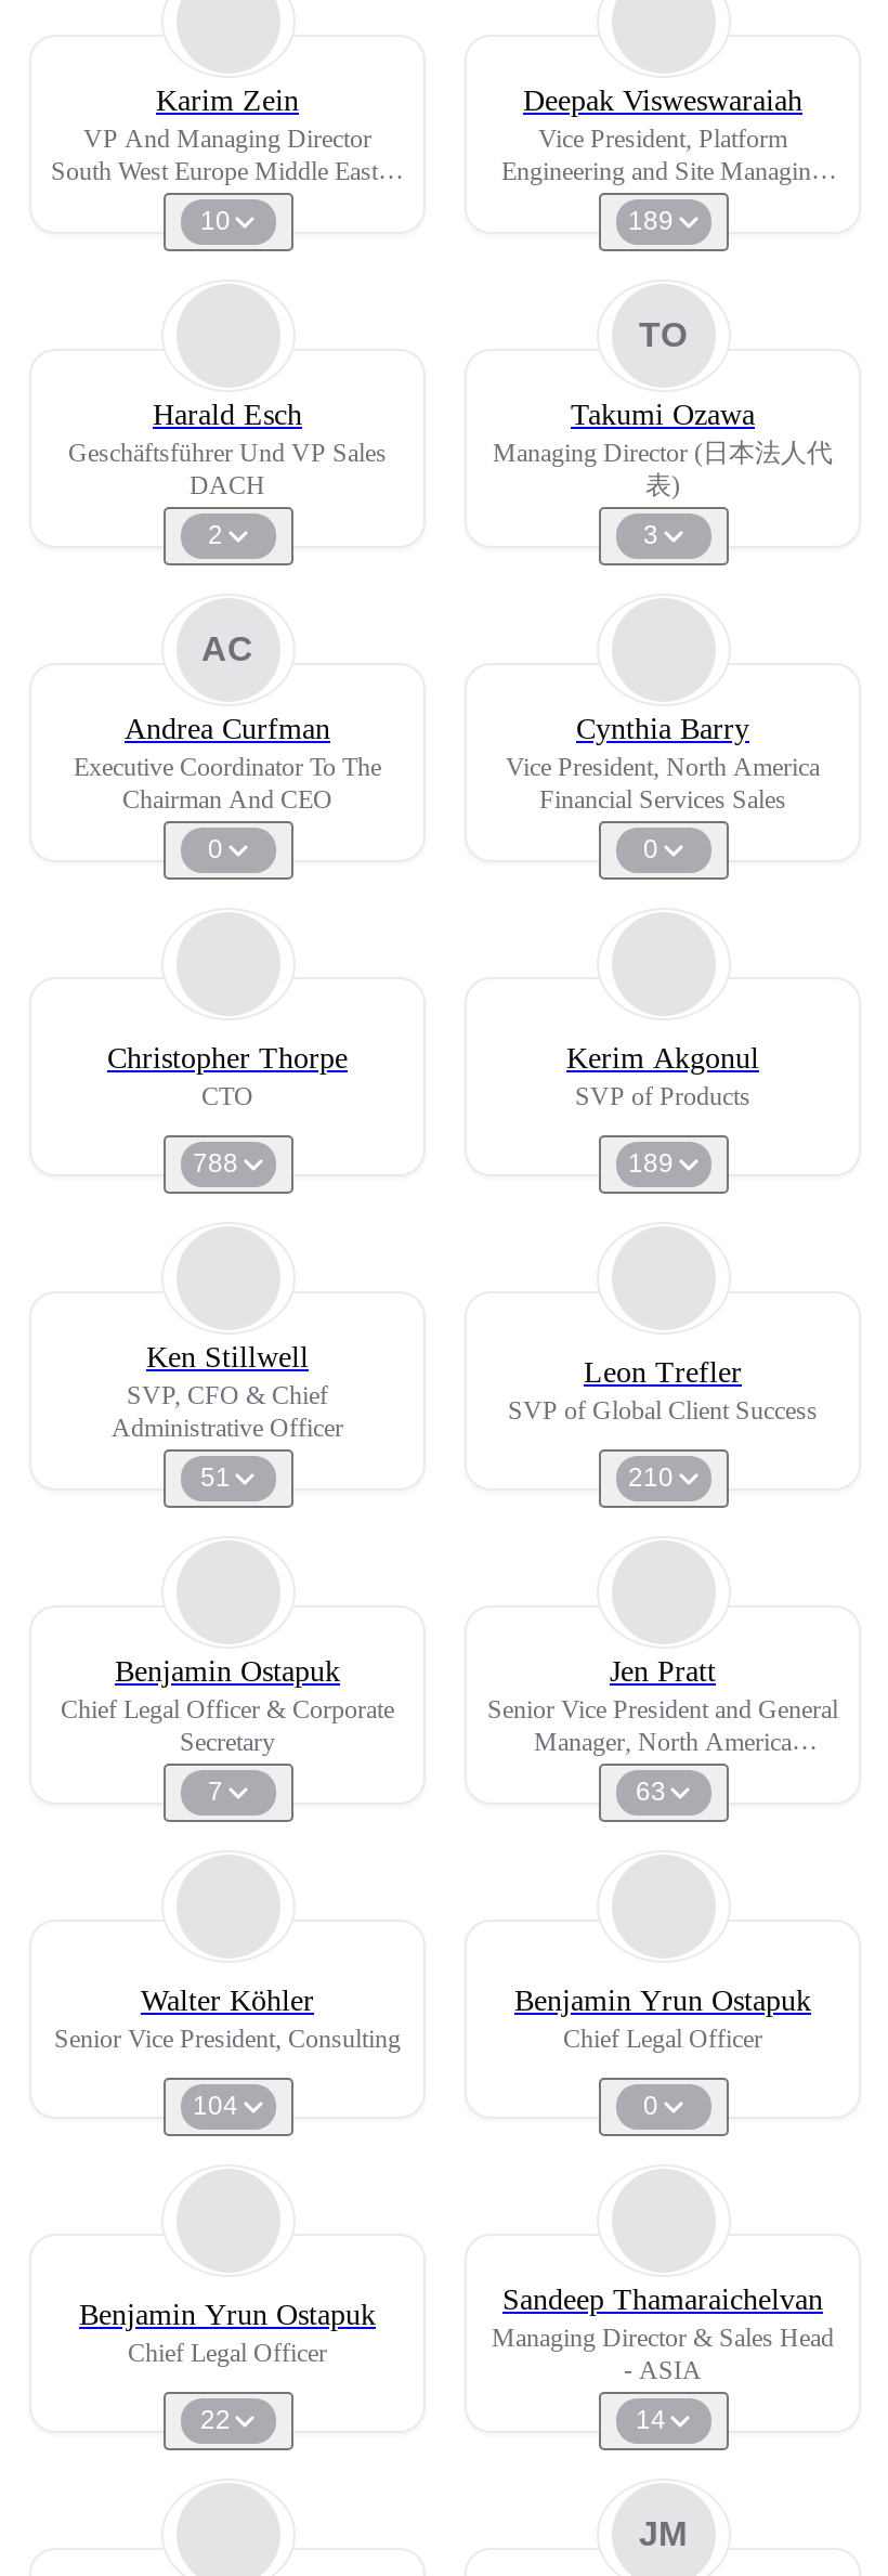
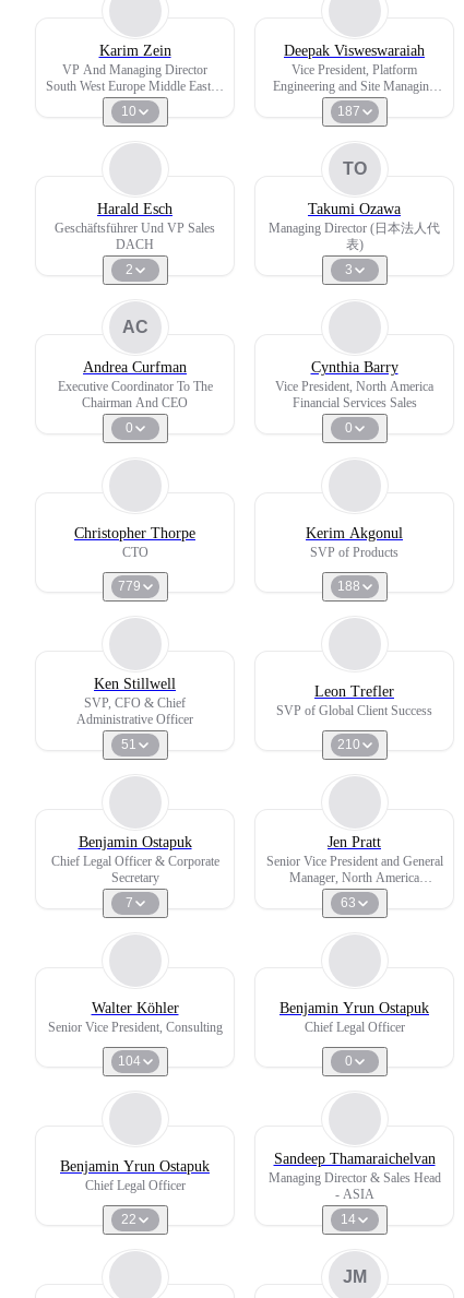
- 189
+ 187

- 788
+ 779

- 189
+ 188
